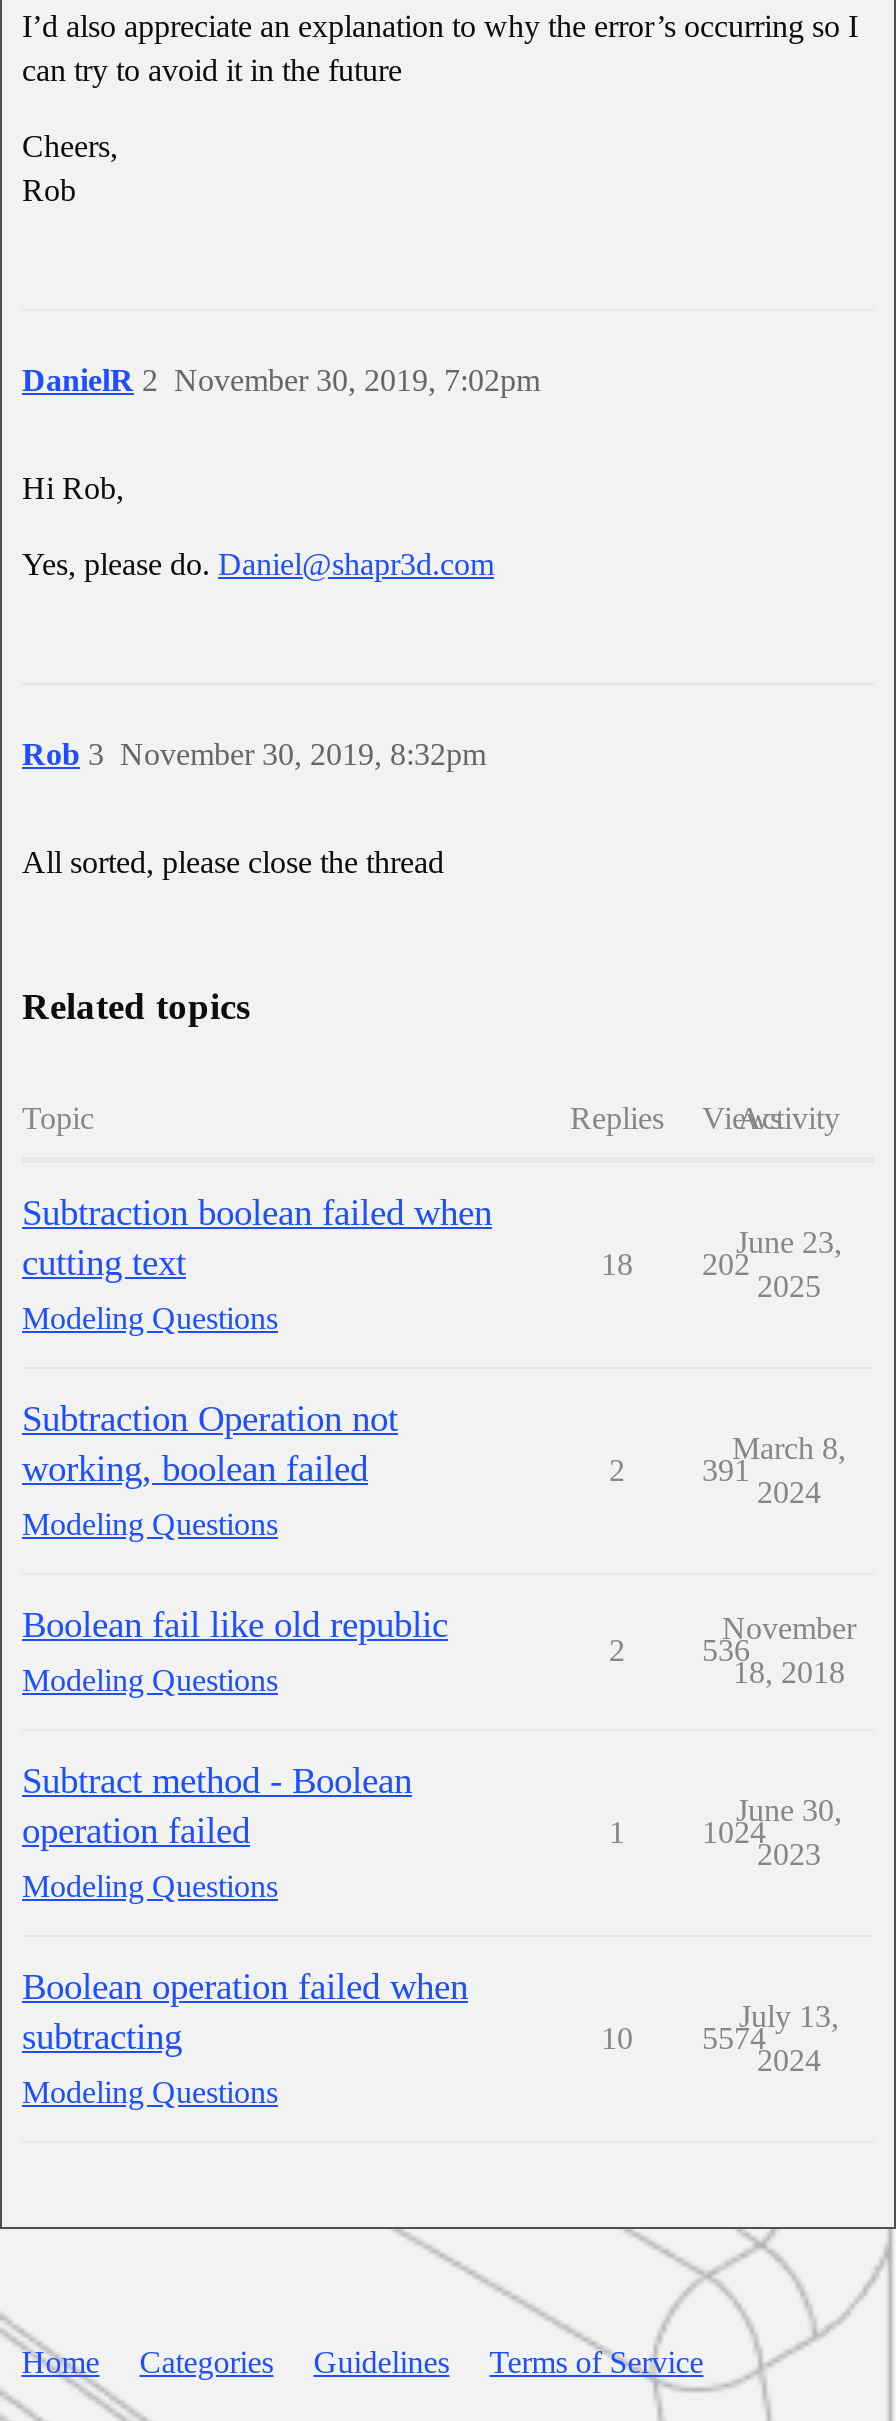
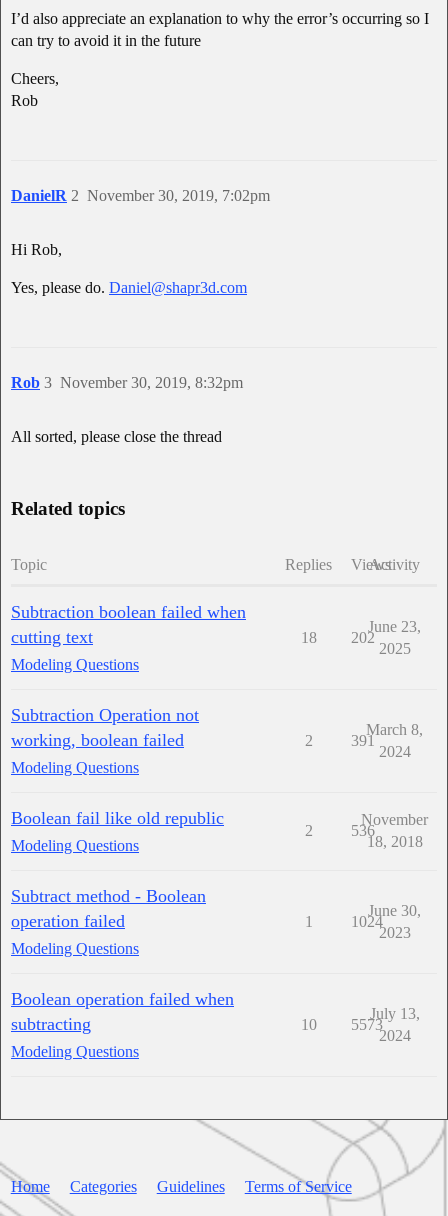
- 5574
+ 5573
